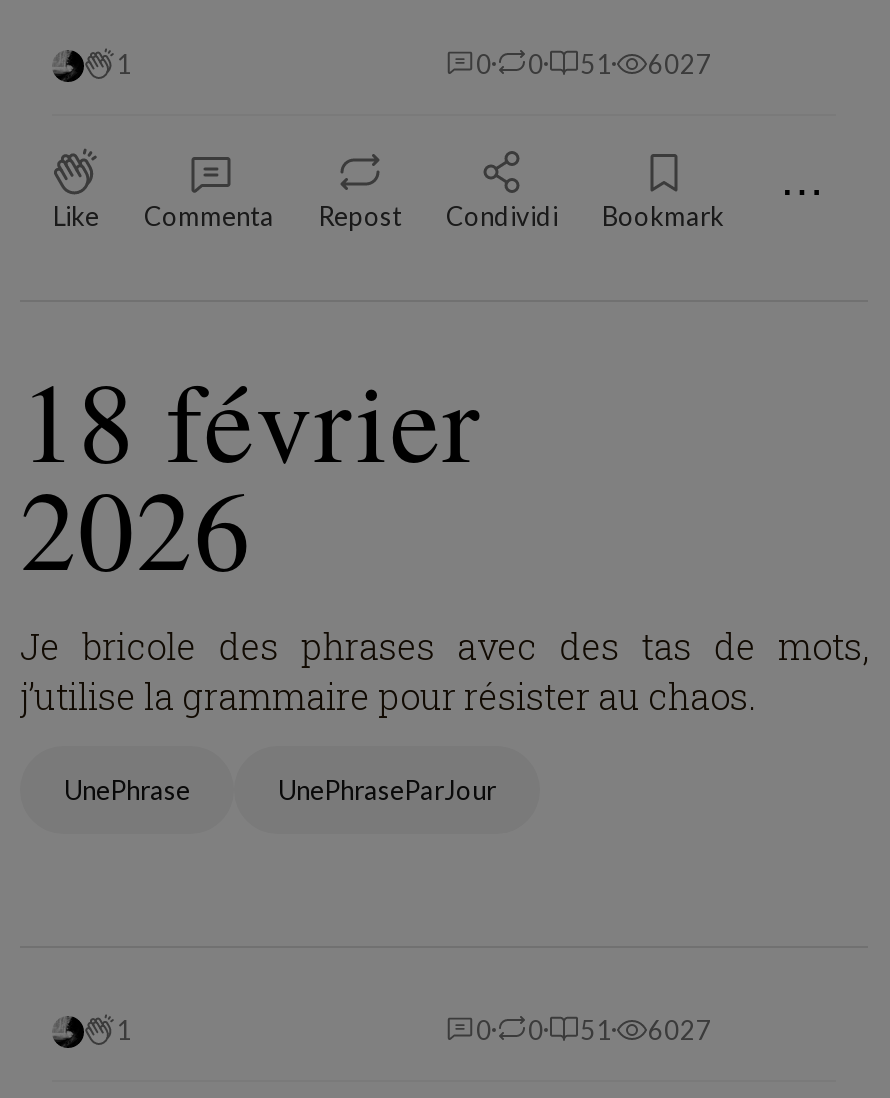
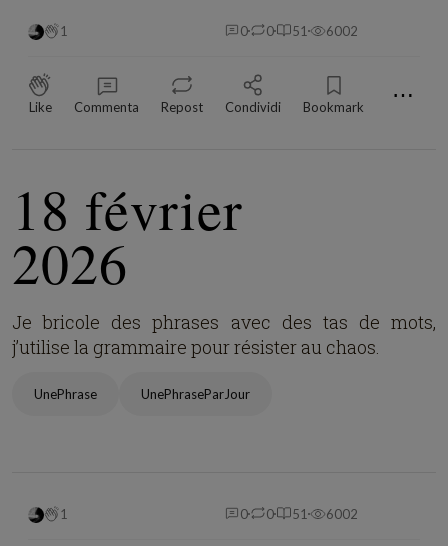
- 0 0 51 6027
+ 0 0 51 6002

- 0 0 51 6027
+ 0 0 51 6002
